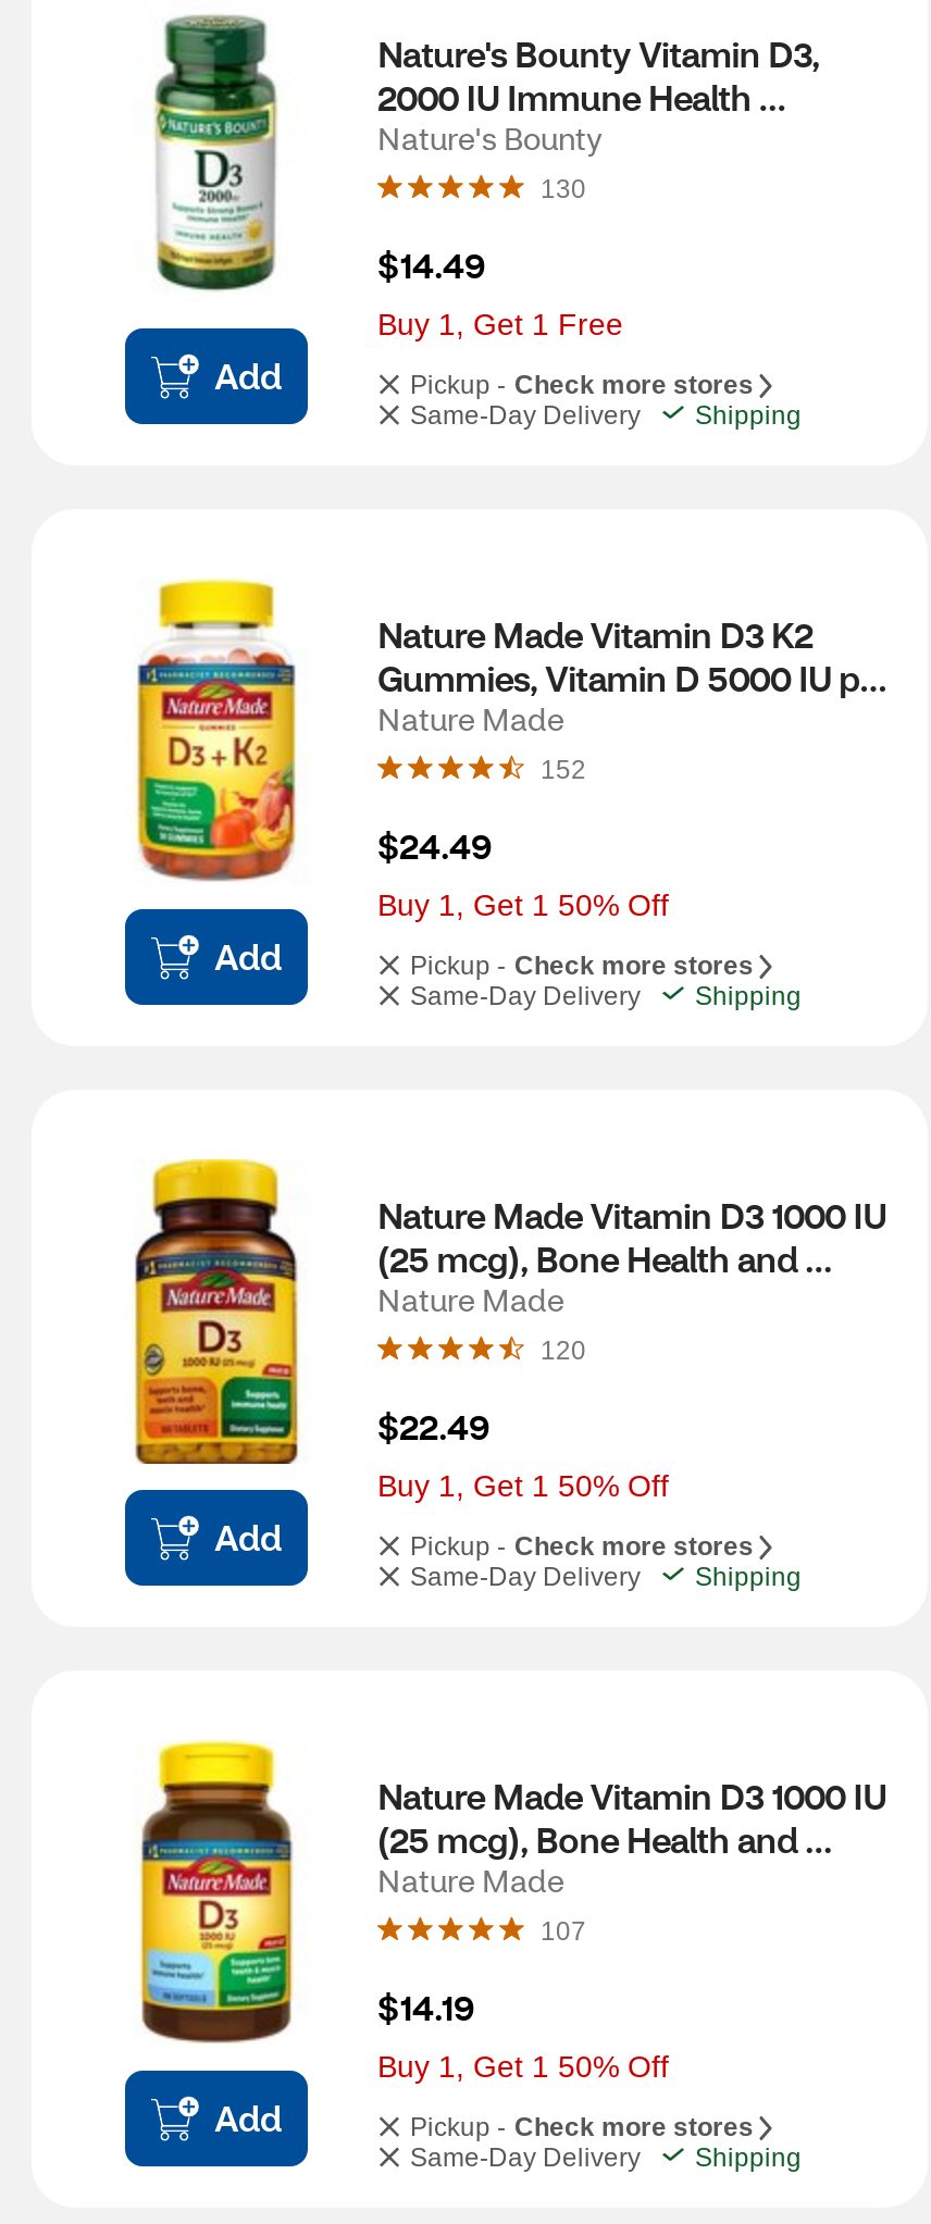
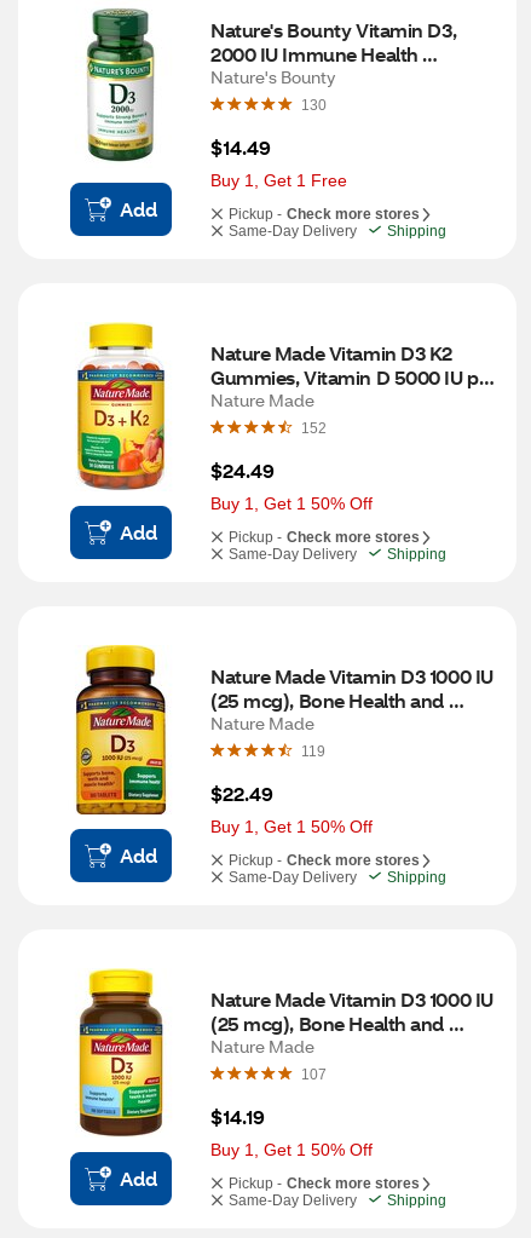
- 120
+ 119
